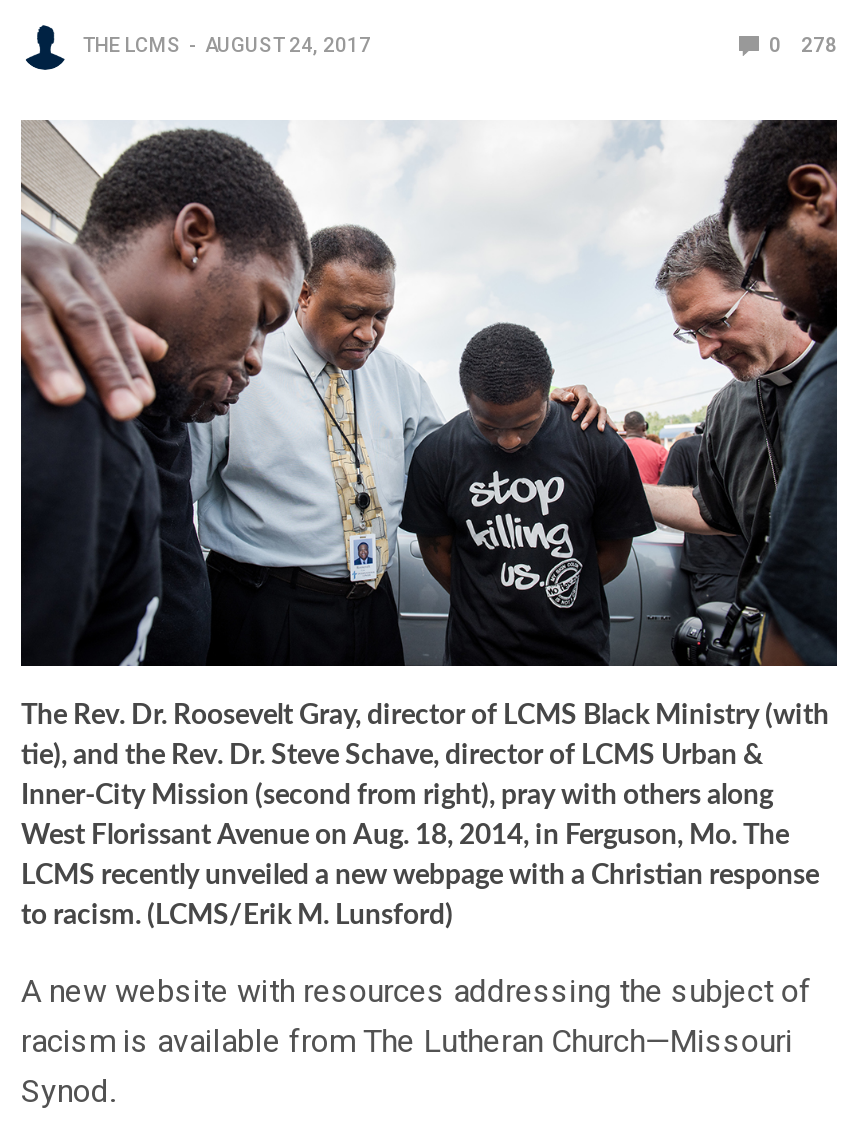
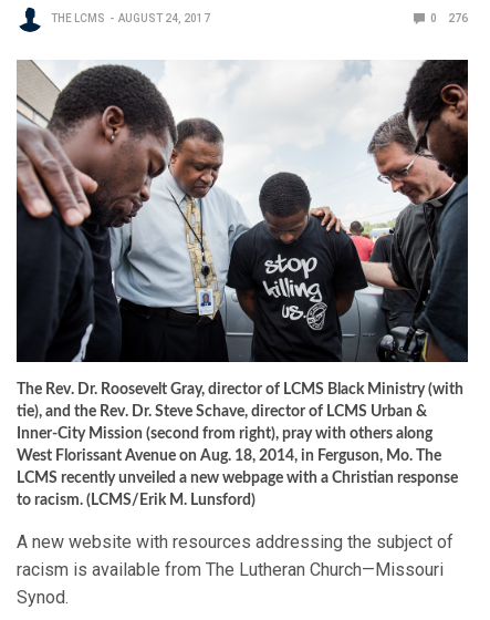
- 0 278
+ 0 276
